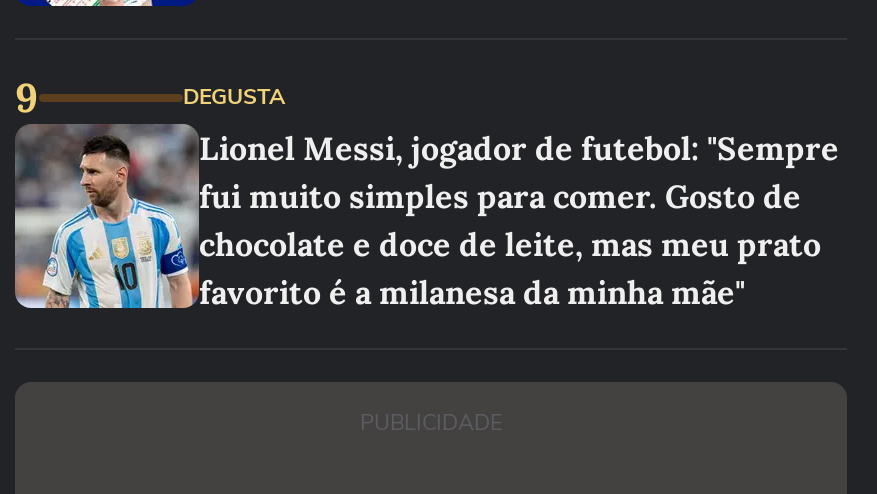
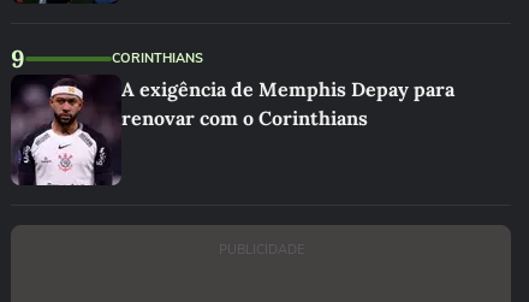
- [image]
- DEGUSTA
- Lionel Messi, jogador de futebol: "Sempre
- fui muito simples para comer. Gosto de
- chocolate e doce de leite, mas meu prato
- favorito é a milanesa da minha mãe"
+ [image]
+ CORINTHIANS
+ A exigência de Memphis Depay para
+ renovar com o Corinthians
